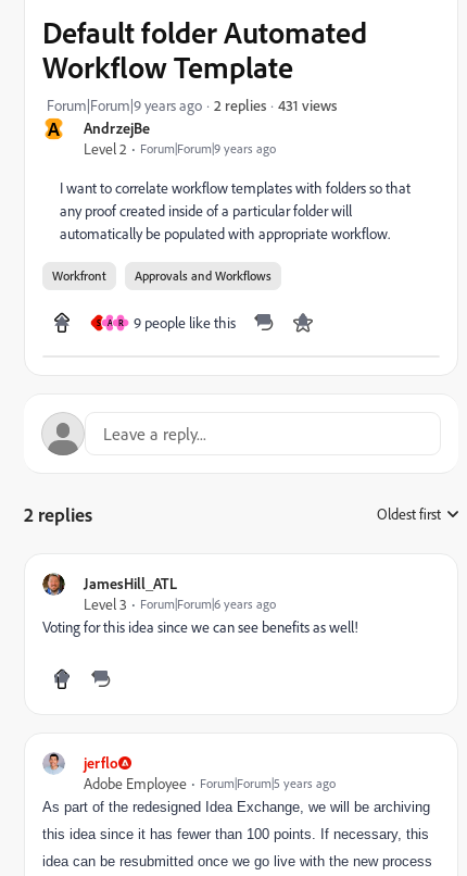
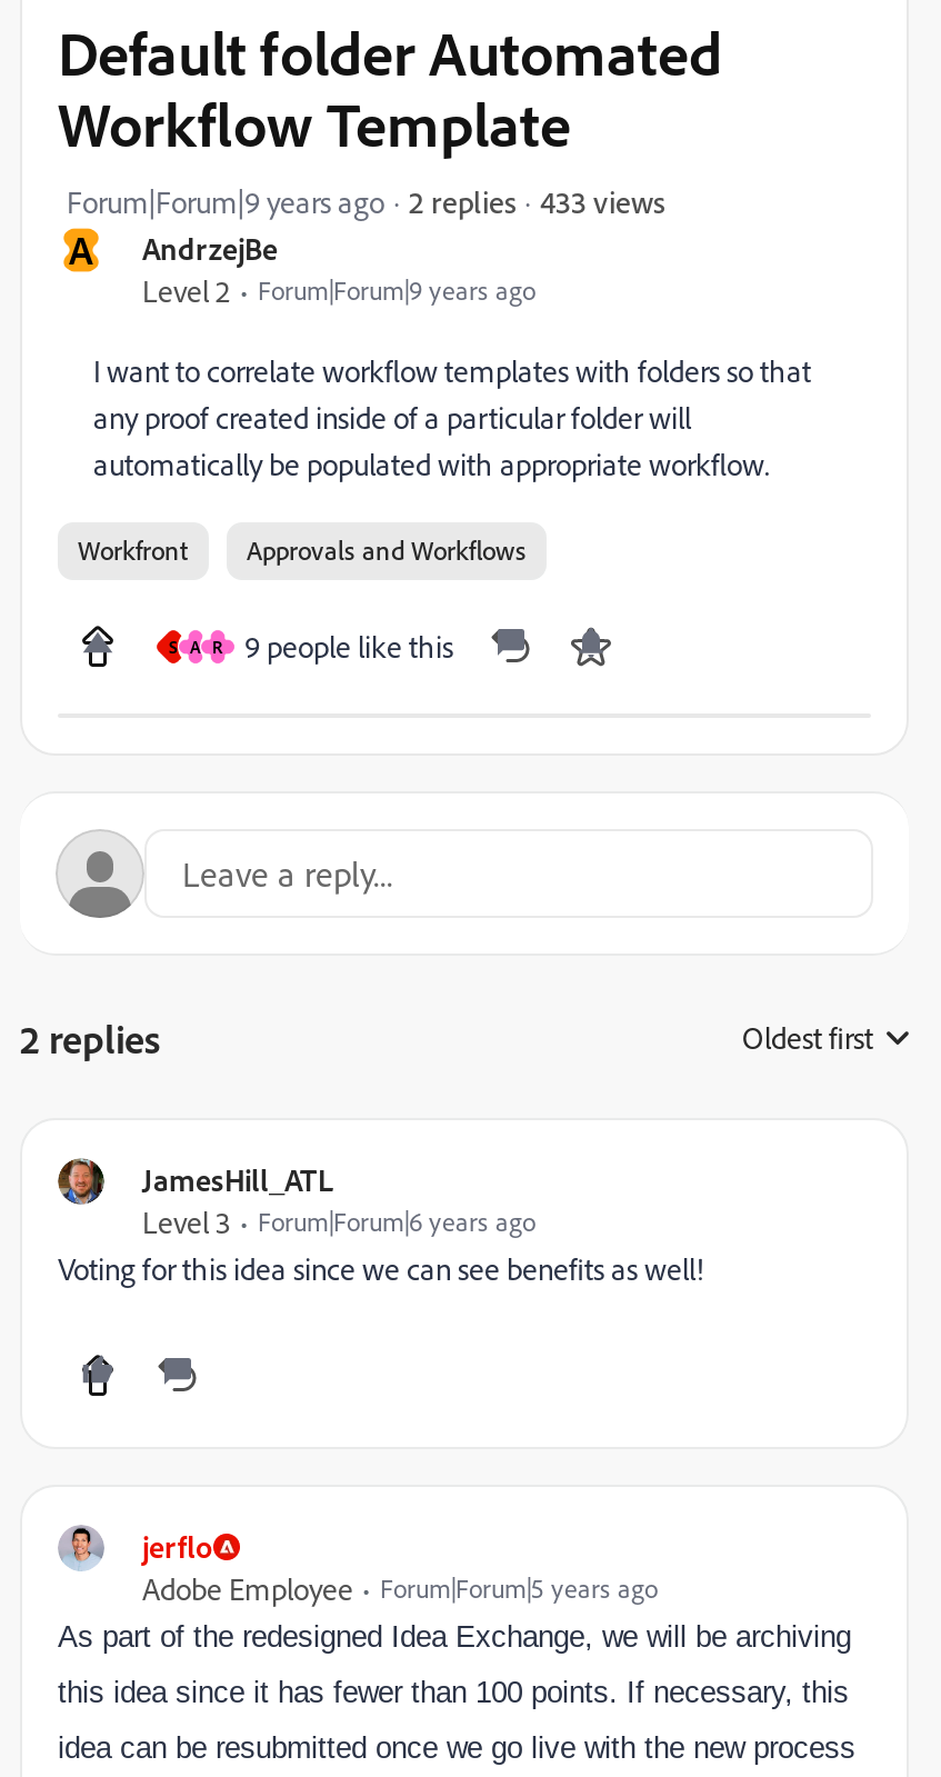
- 431 views
+ 433 views
